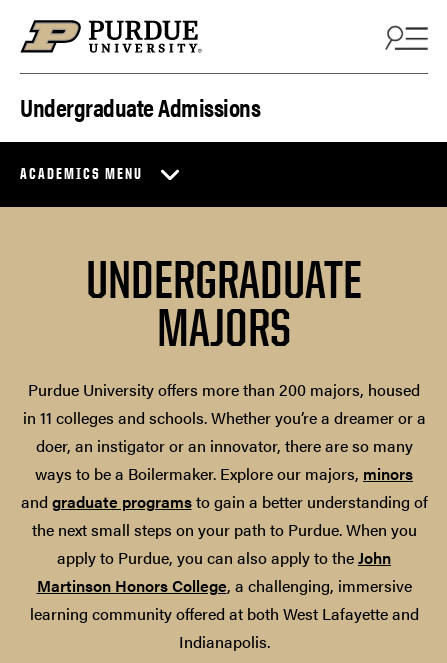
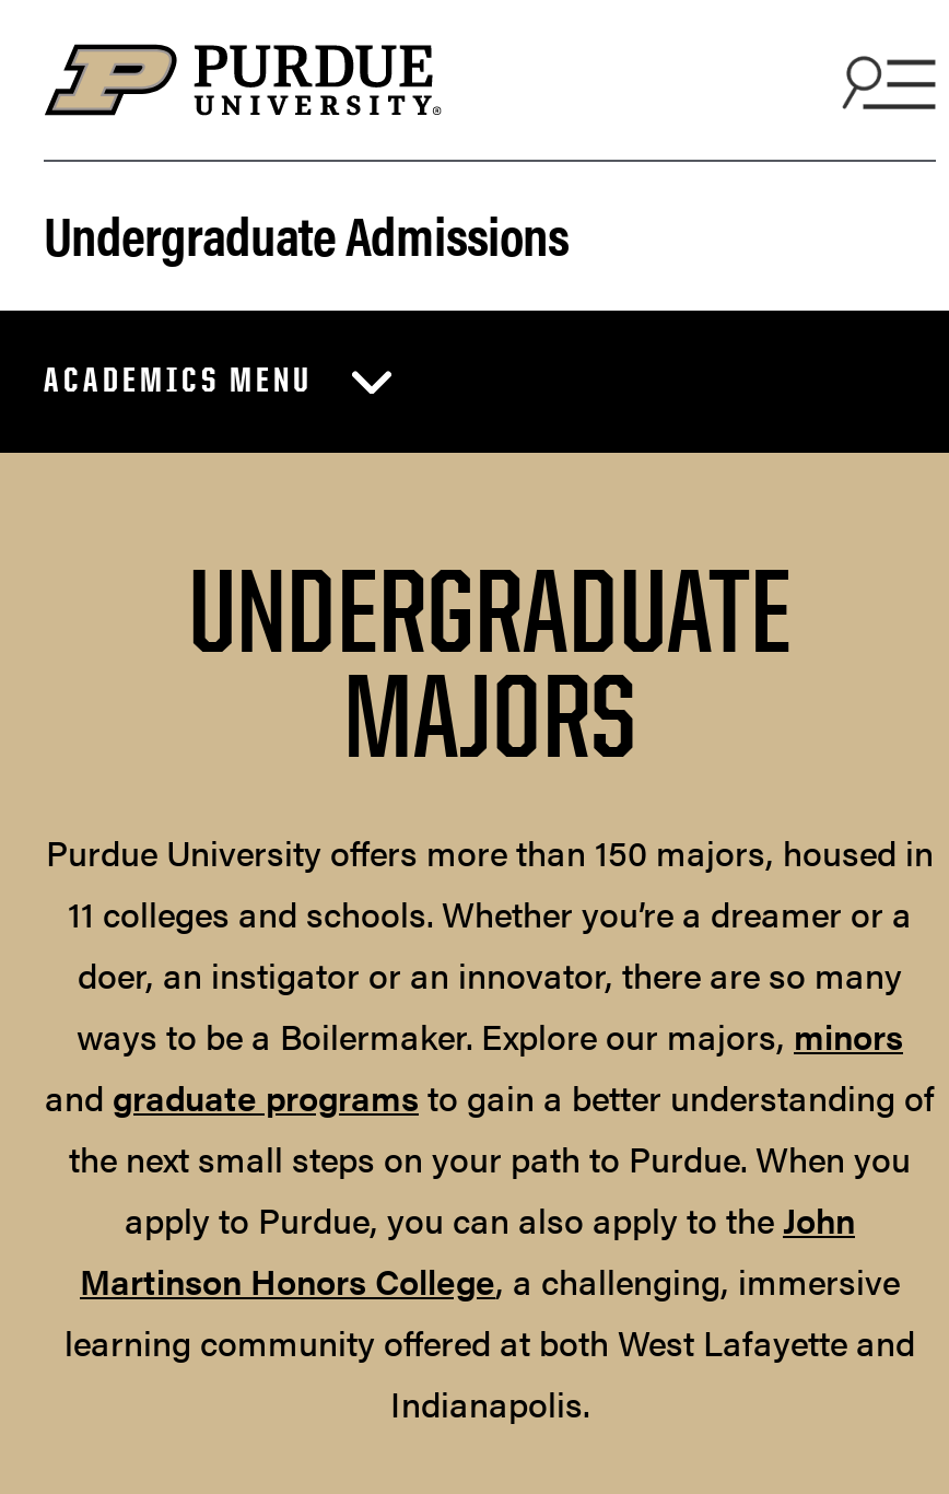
- Purdue University offers more than 200 majors, housed
- in 11 colleges and schools. Whether you’re a dreamer or a
+ Purdue University offers more than 150 majors, housed in
+ 11 colleges and schools. Whether you’re a dreamer or a
